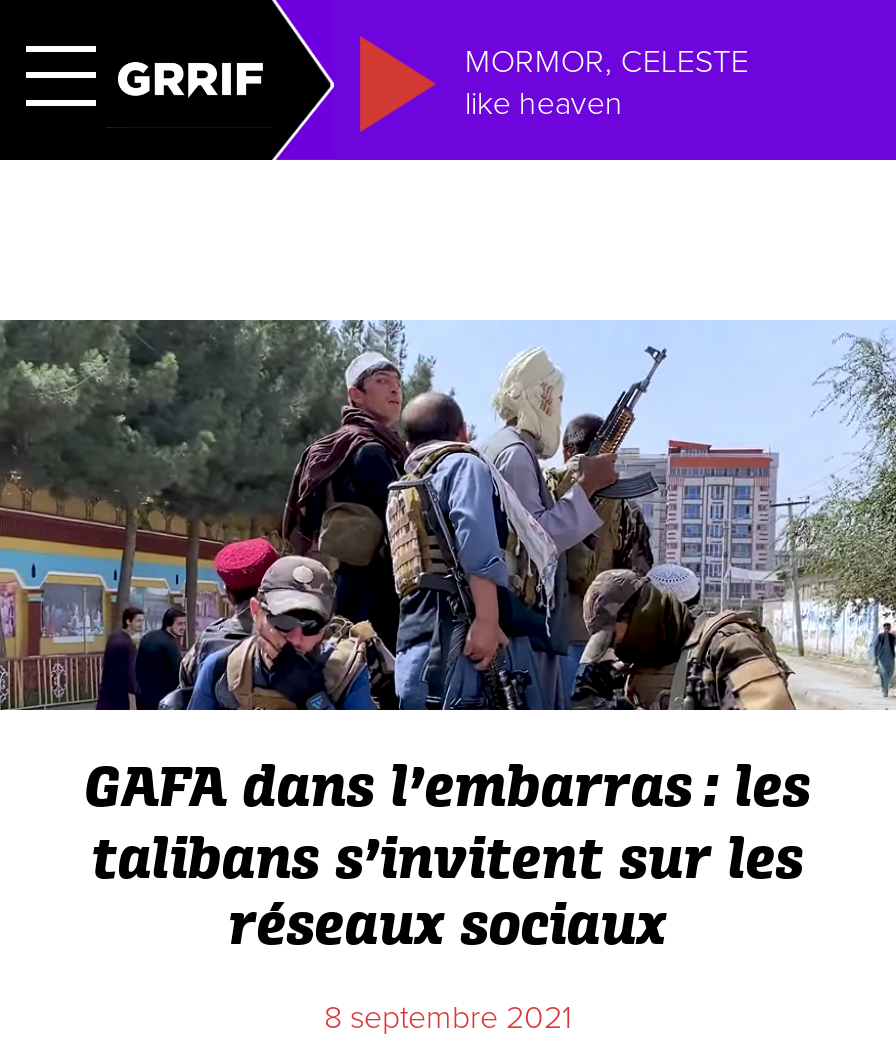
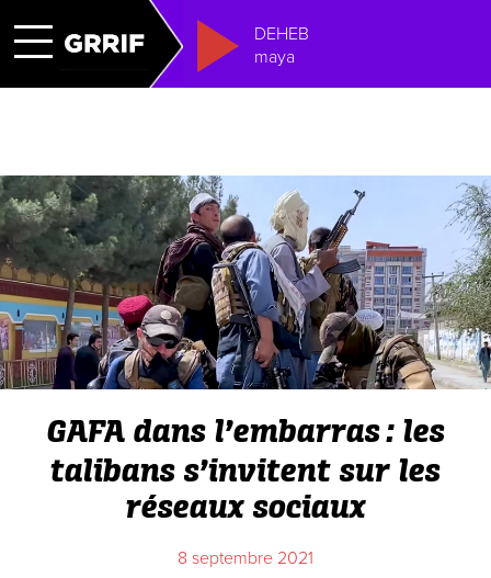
- MORMOR, CELESTE
- like heaven
+ DEHEB
+ maya
